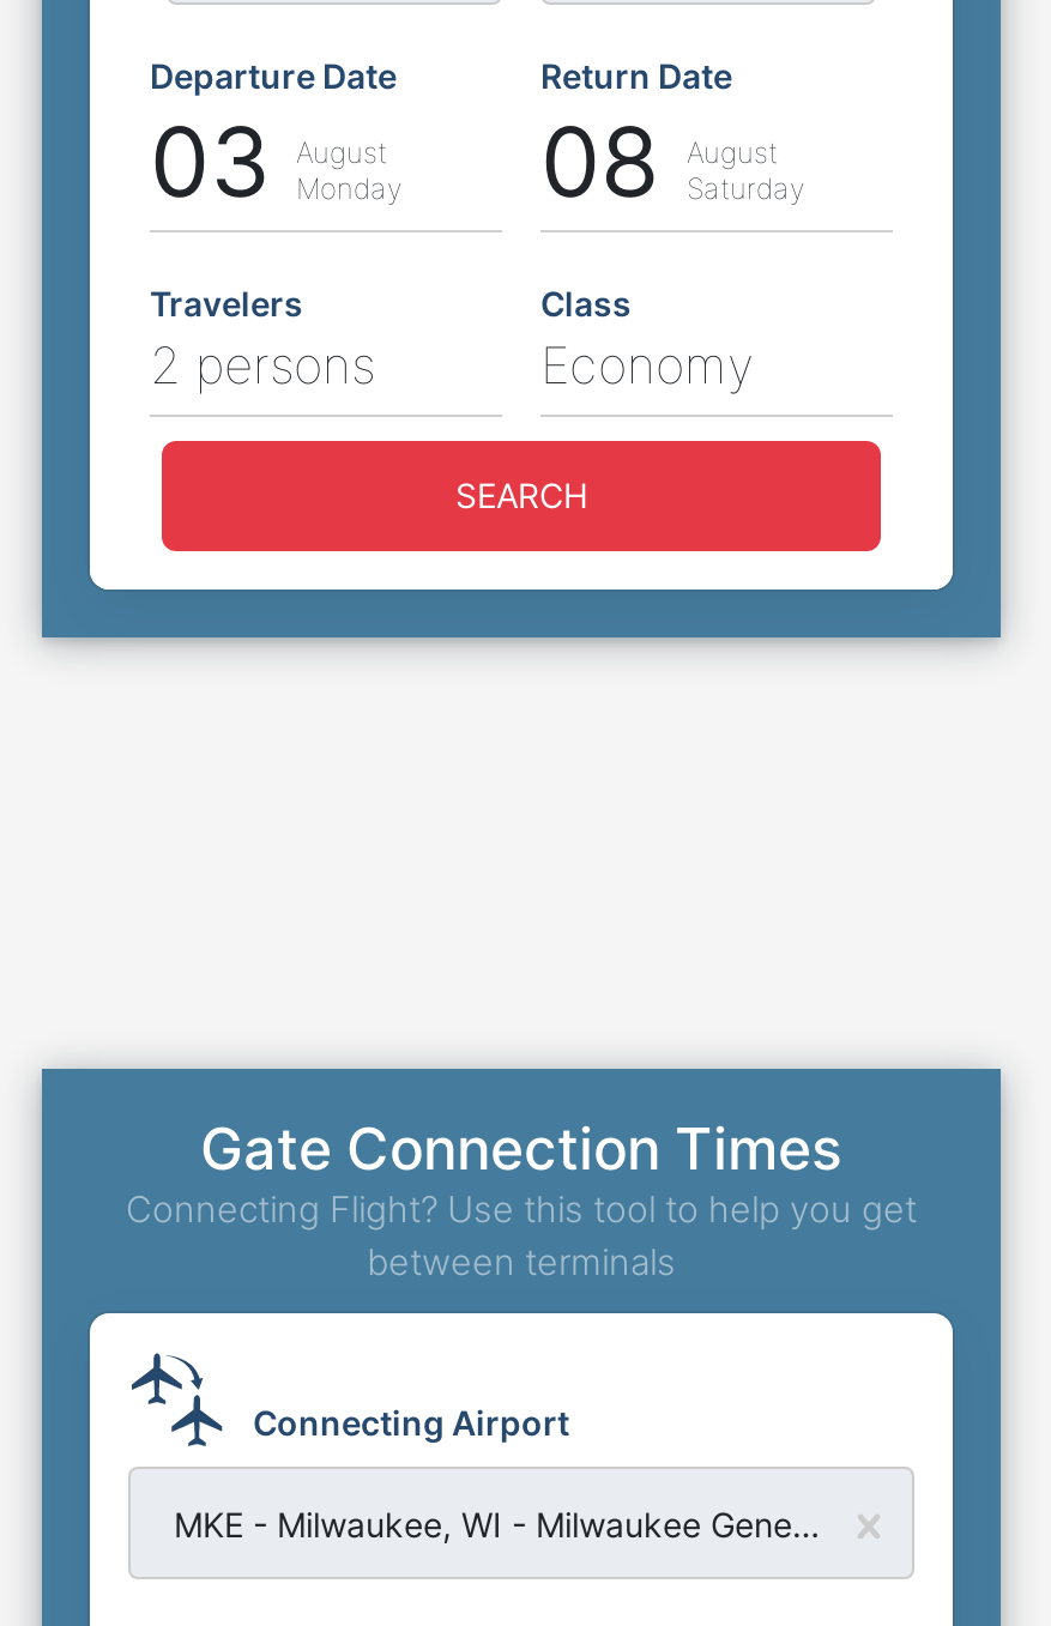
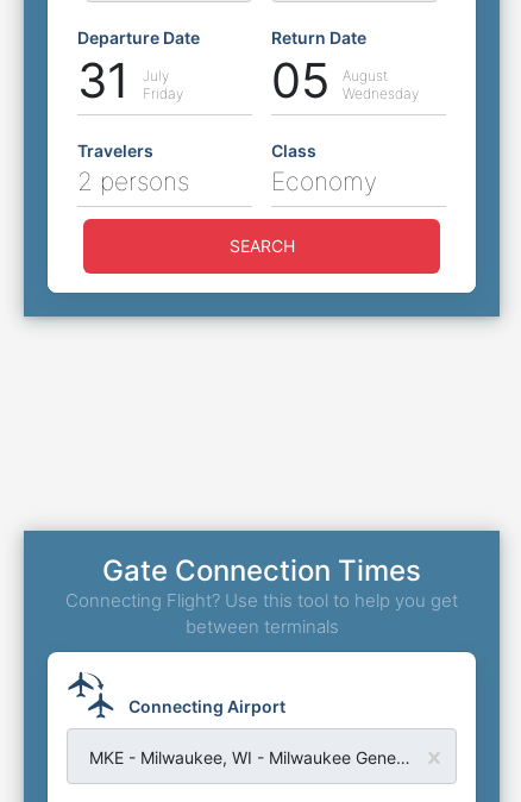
- 03
- August
- Monday
+ 31
+ July
+ Friday

- 08
+ 05

- Saturday
+ Wednesday
